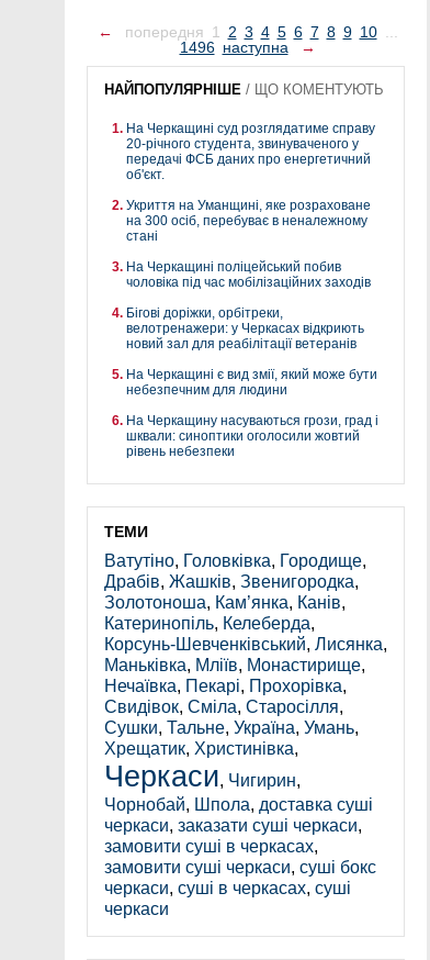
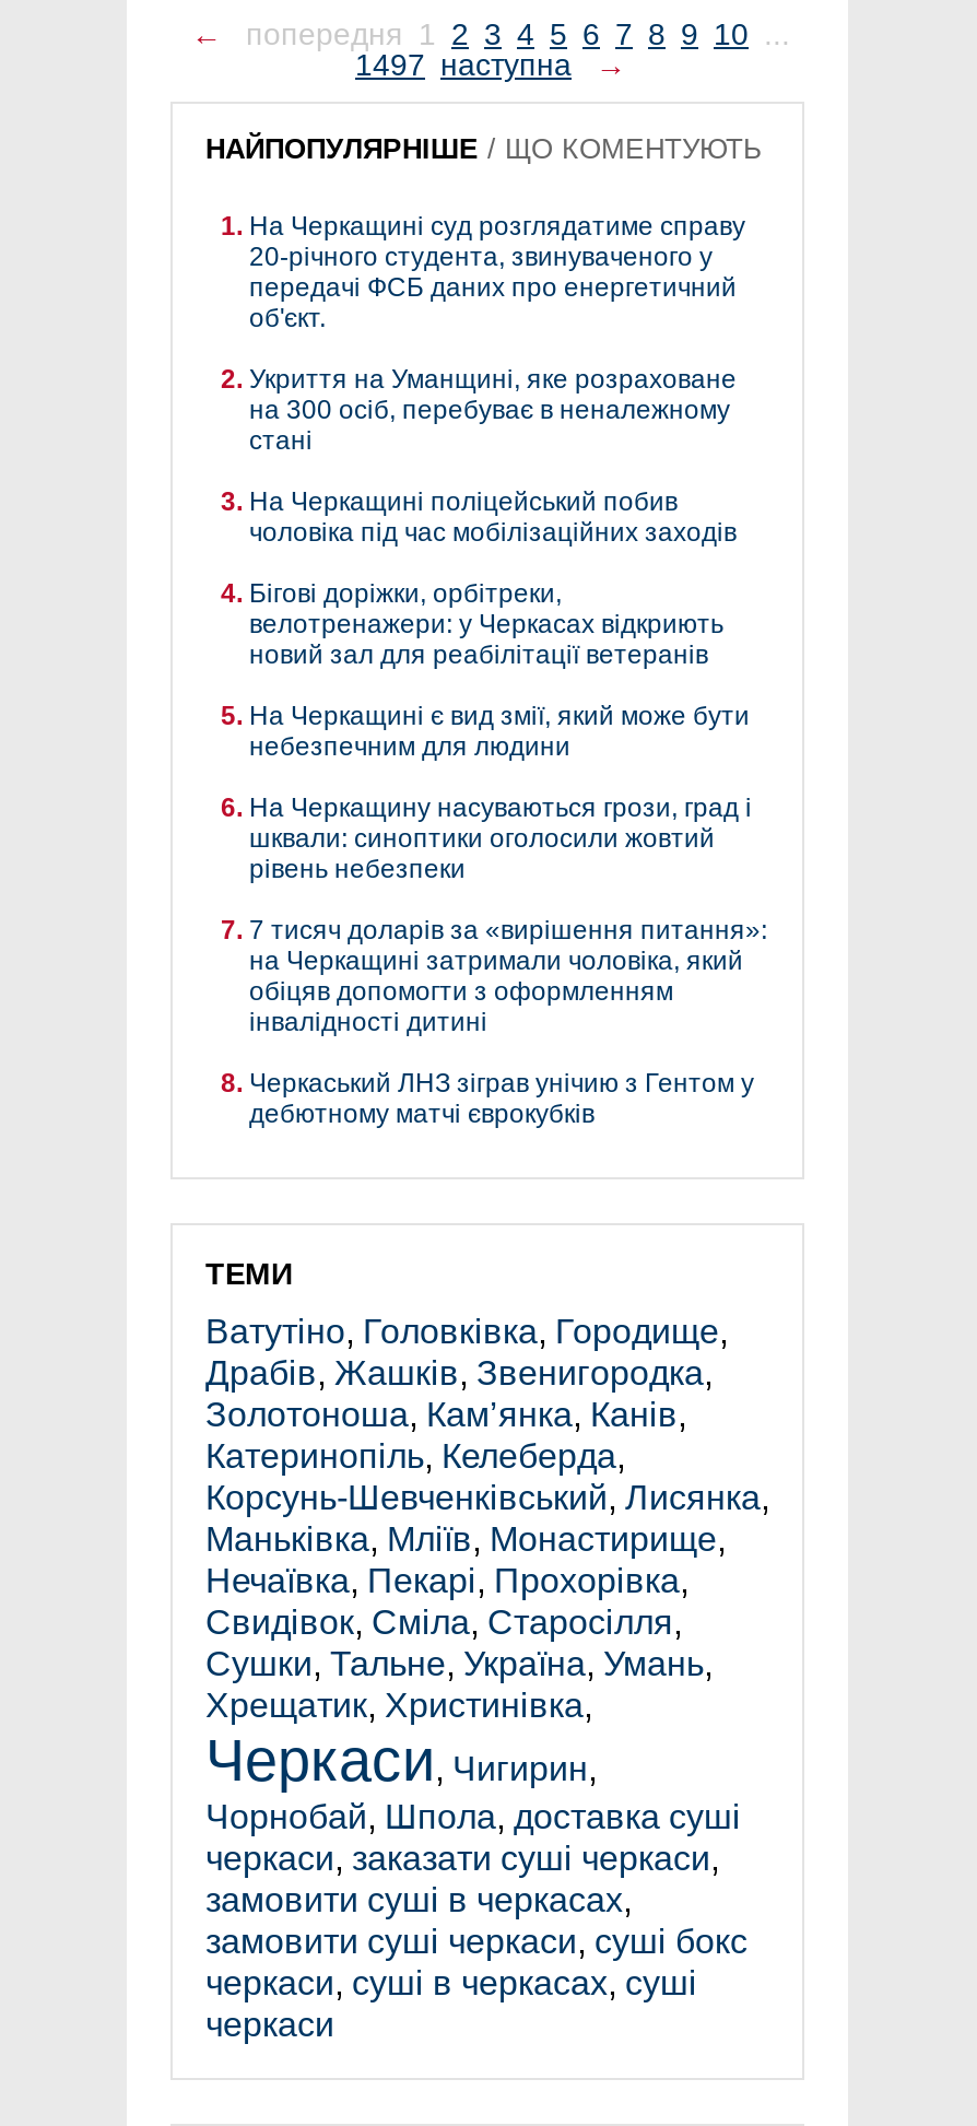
- 1496 наступна
+ 1497 наступна

+ 7 тисяч доларів за «вирішення питання»:
+ на Черкащині затримали чоловіка, який
+ обіцяв допомогти з оформленням
+ інвалідності дитині
+ Черкаський ЛНЗ зіграв унічию з Гентом у
+ дебютному матчі єврокубків
